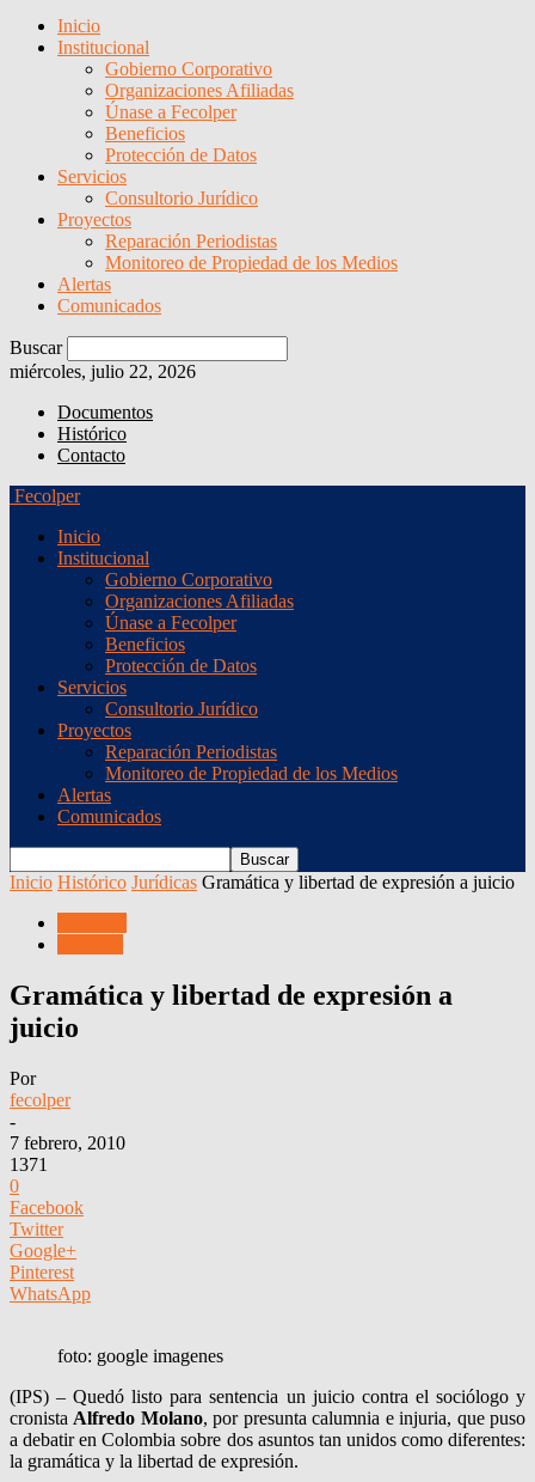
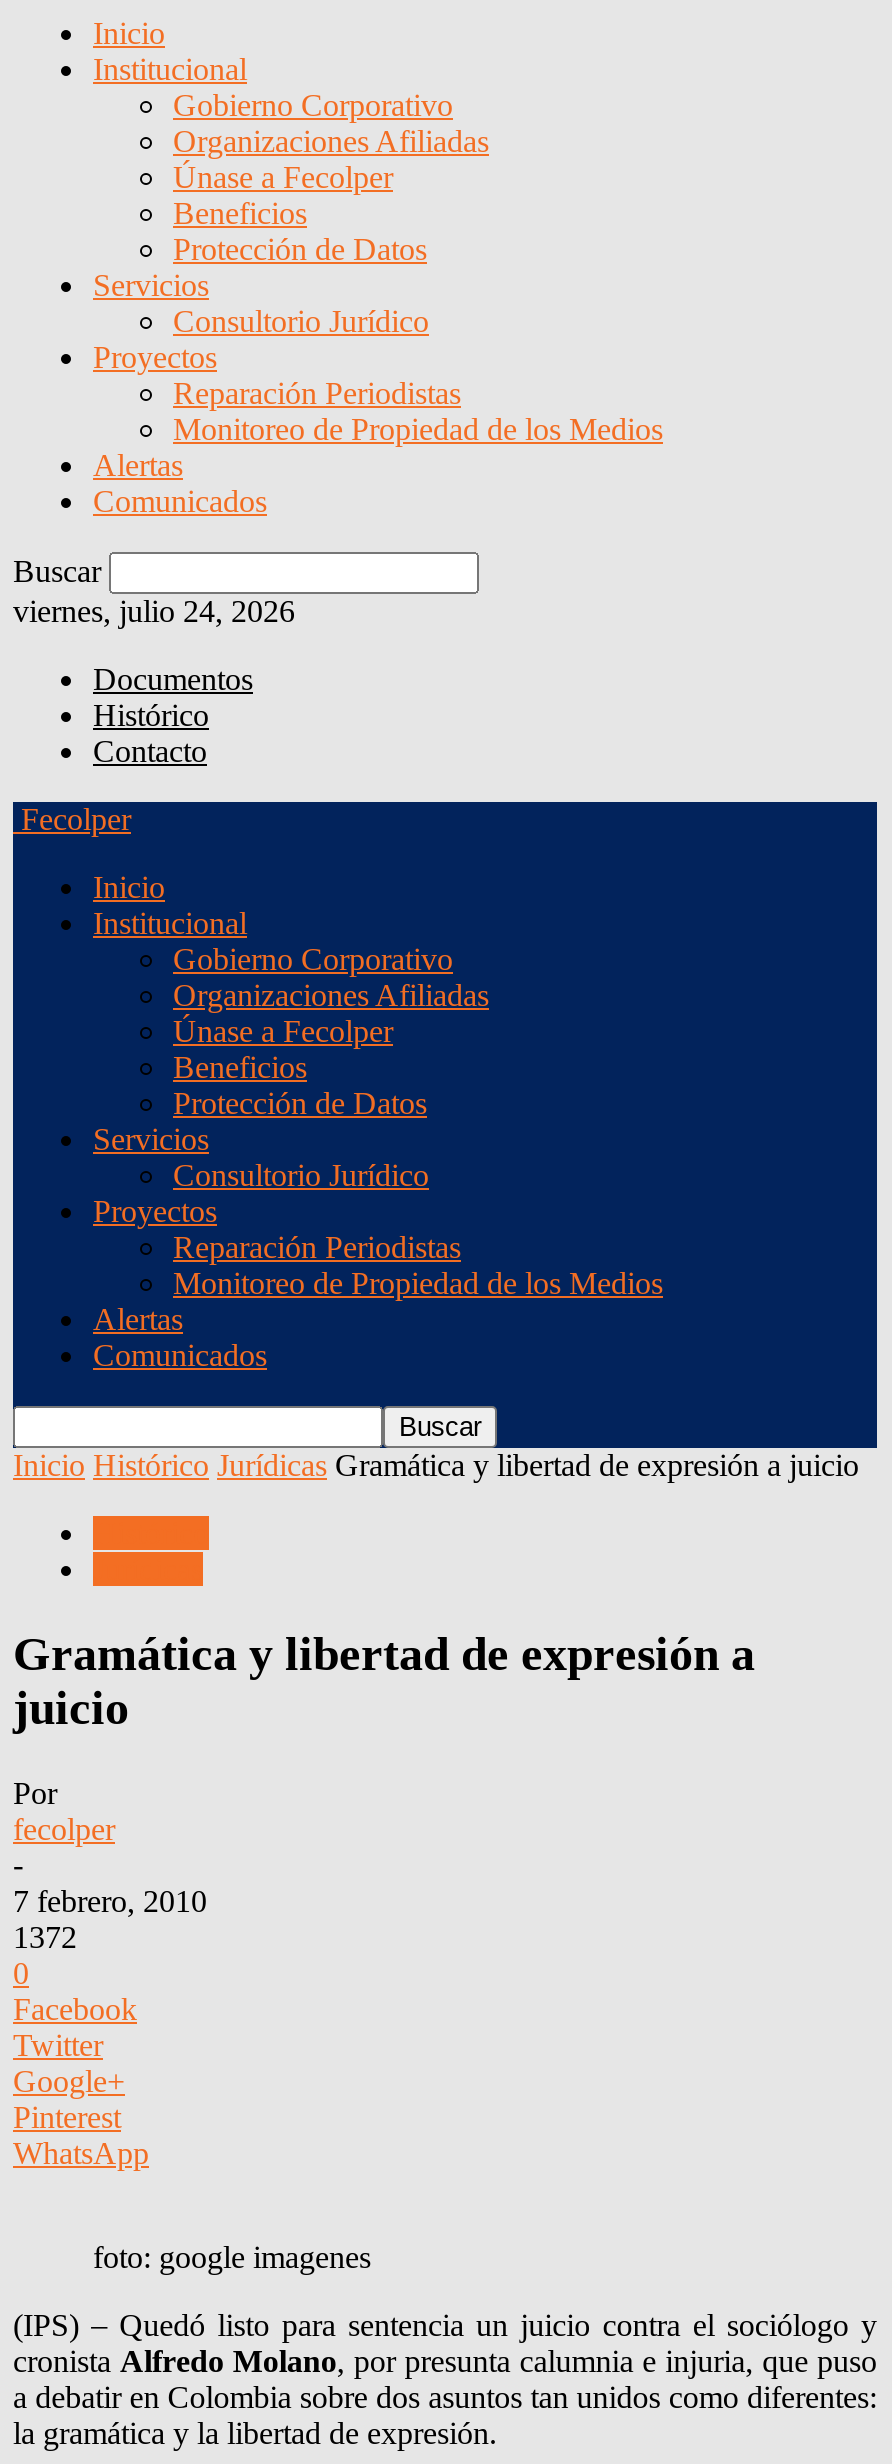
- miércoles, julio 22, 2026
+ viernes, julio 24, 2026

- 1371
+ 1372
